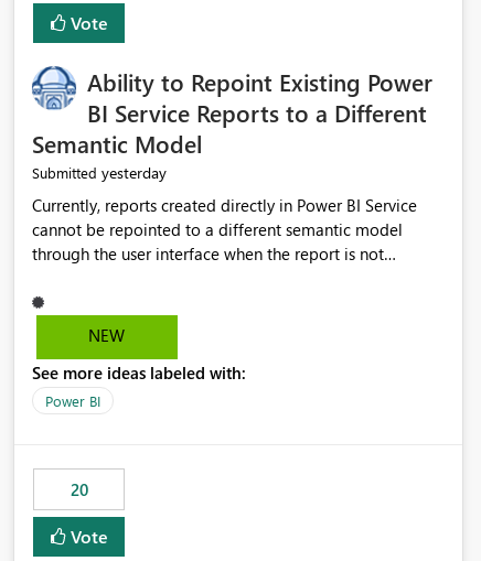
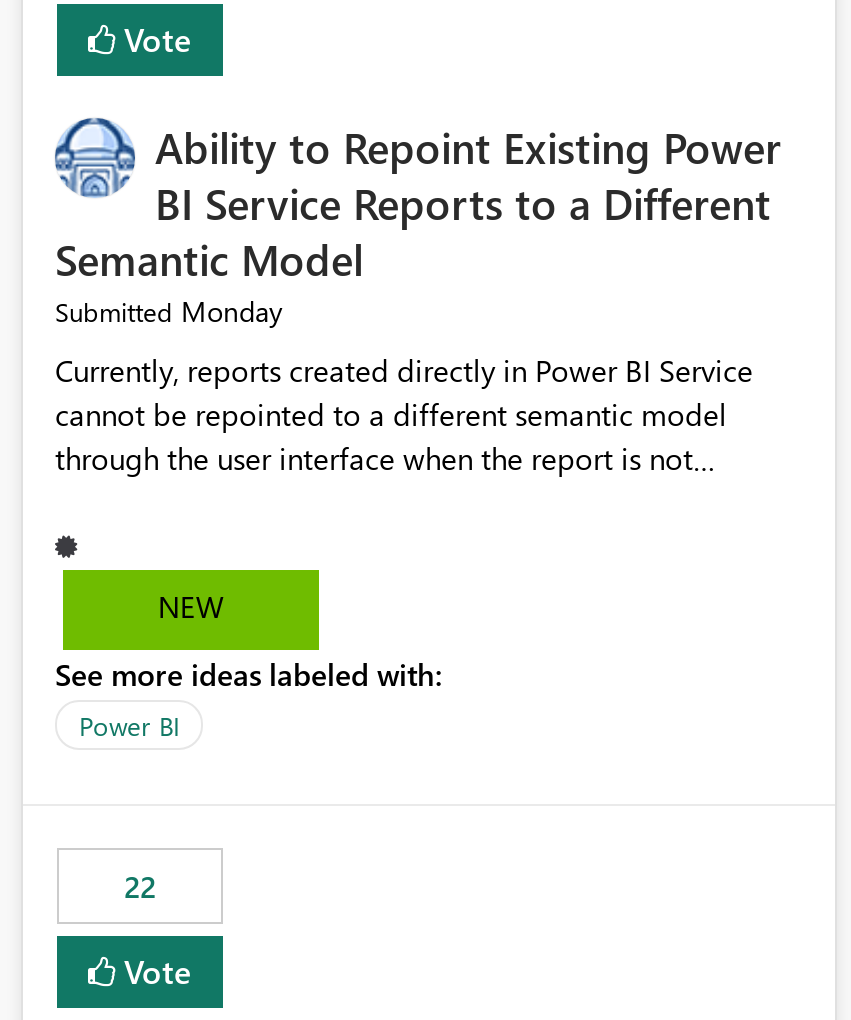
- Submitted yesterday
+ Submitted Monday

- 20
+ 22
